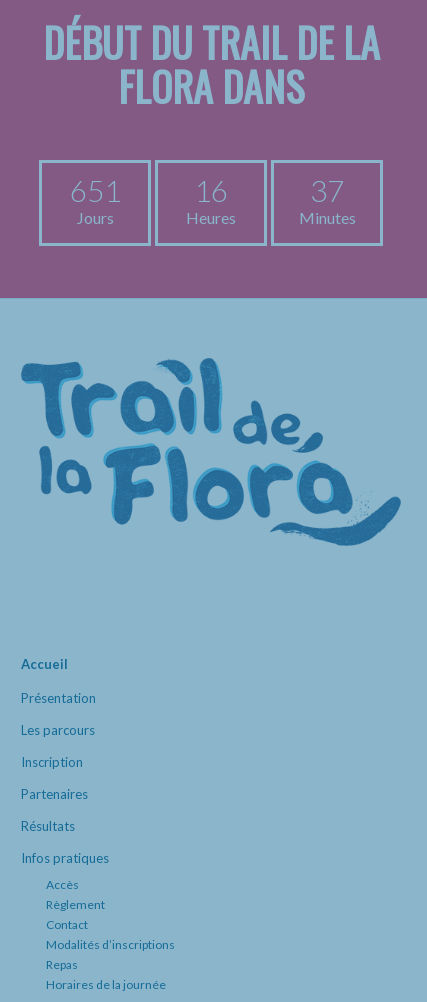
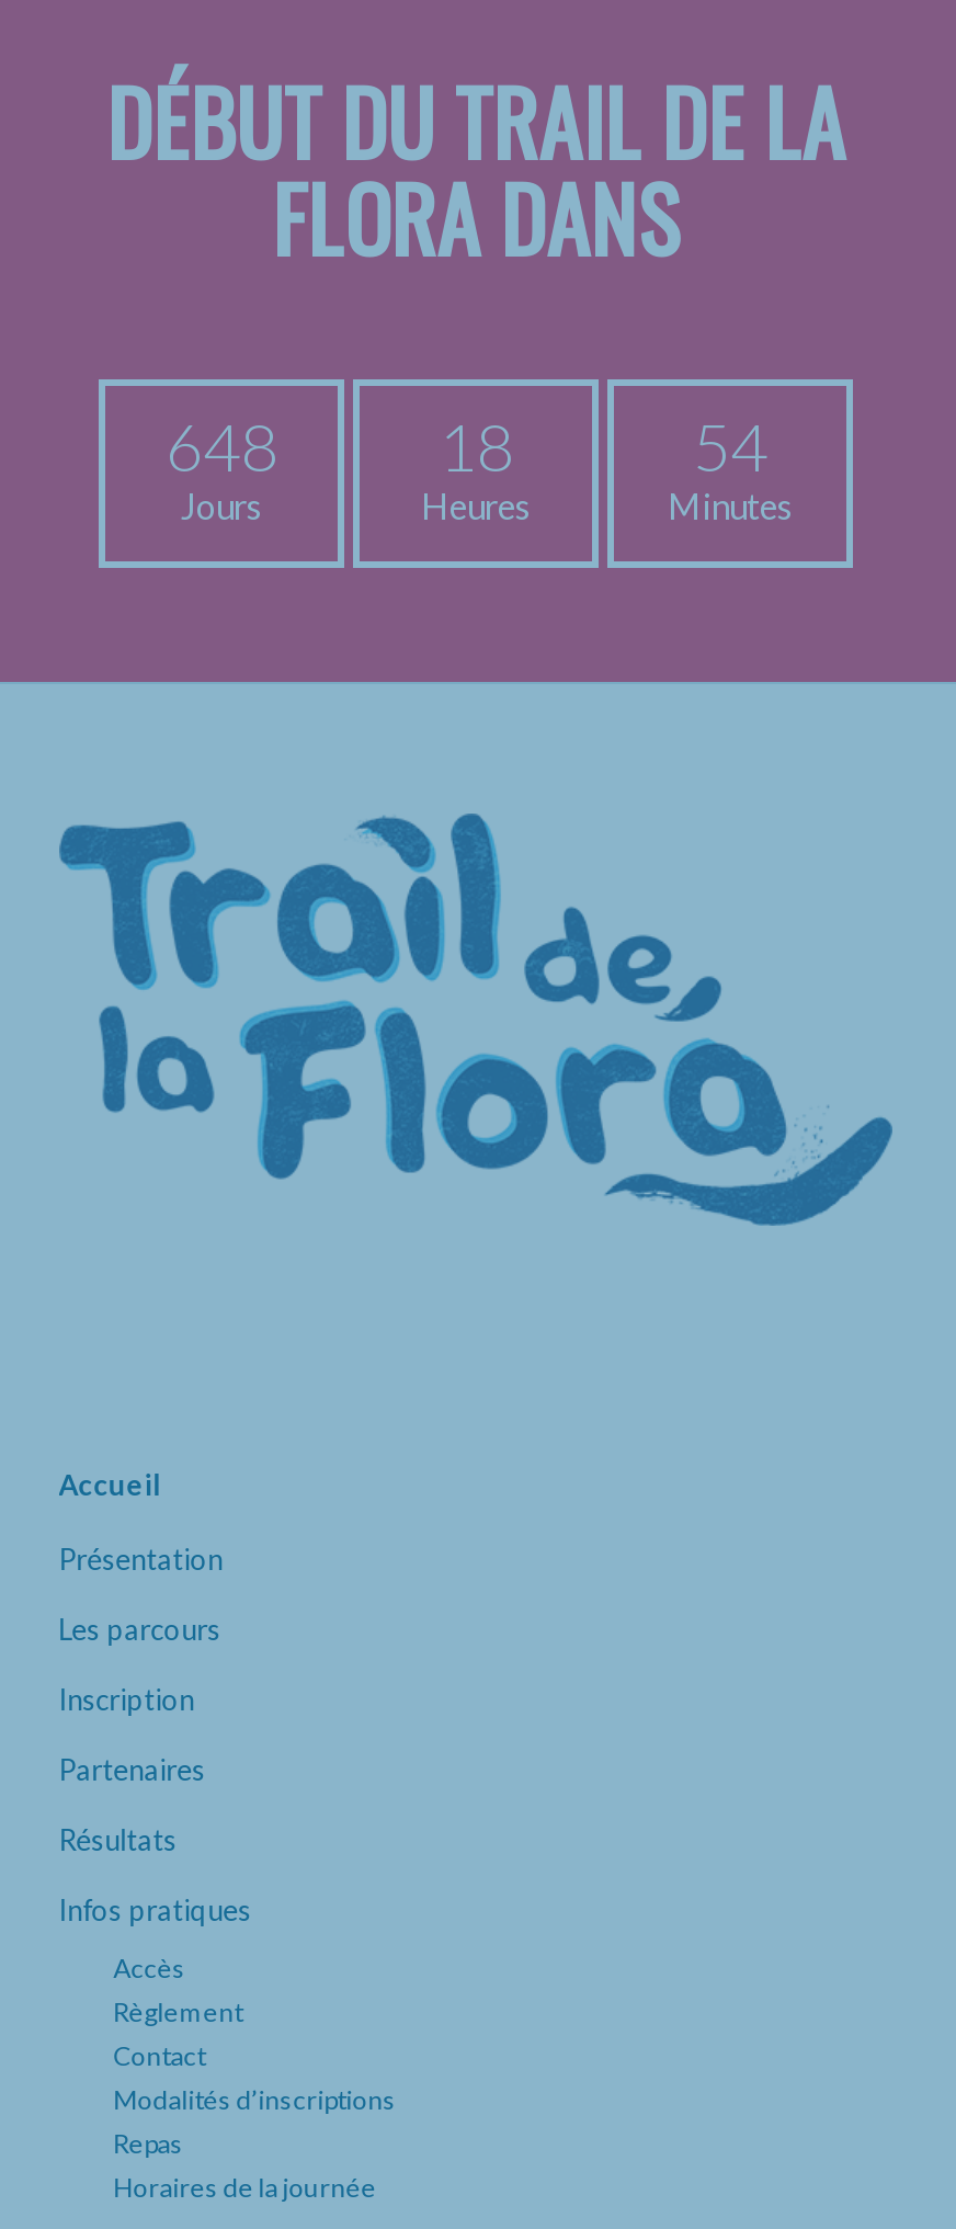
- 651
+ 648

- 16
+ 18

- 37
+ 54
